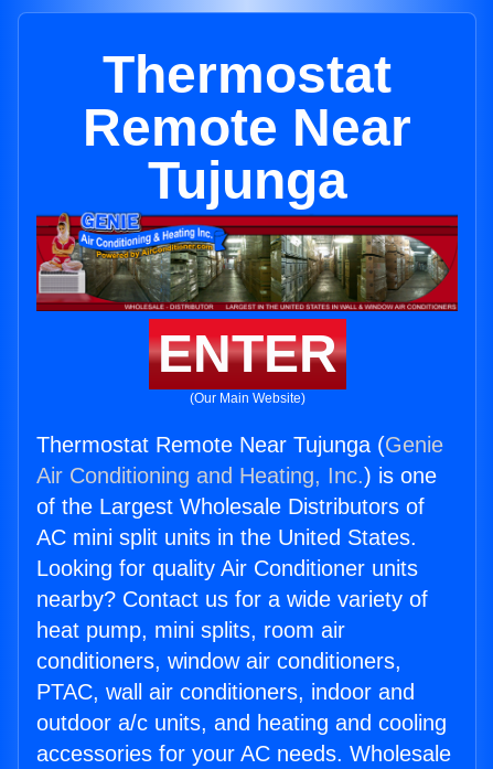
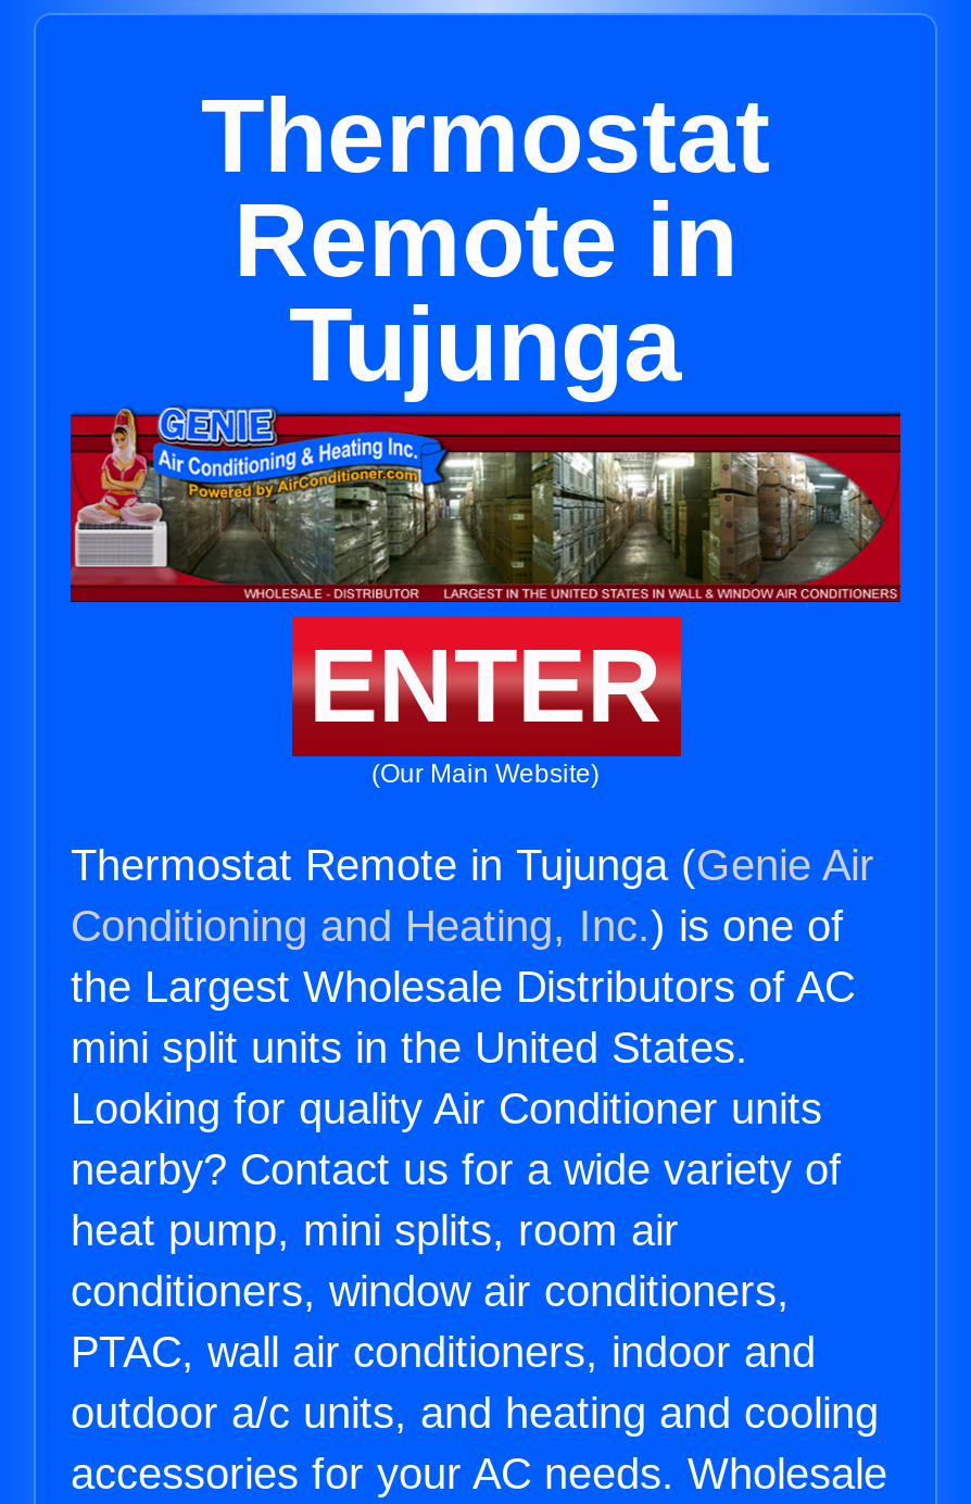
- Remote Near
+ Remote in

- Thermostat Remote Near Tujunga (Genie
- Air Conditioning and Heating, Inc.) is one
- of the Largest Wholesale Distributors of
- AC mini split units in the United States.
+ Thermostat Remote in Tujunga (Genie Air
+ Conditioning and Heating, Inc.) is one of
+ the Largest Wholesale Distributors of AC
+ mini split units in the United States.
